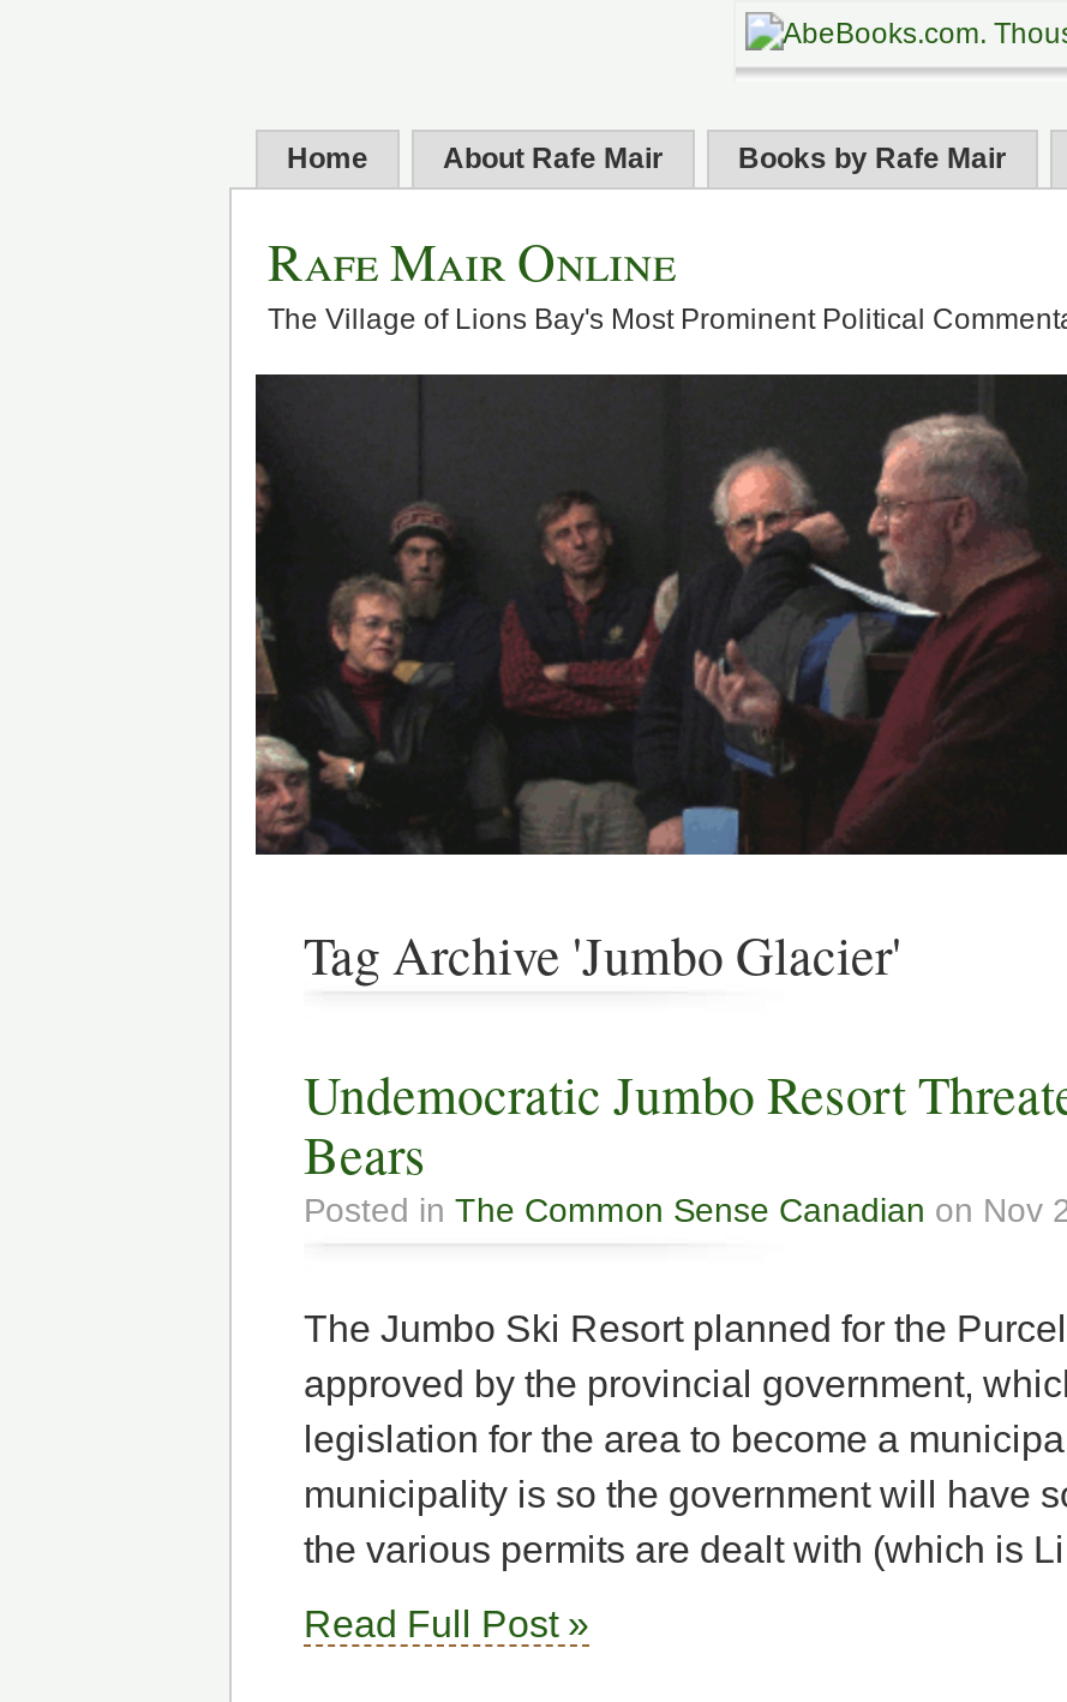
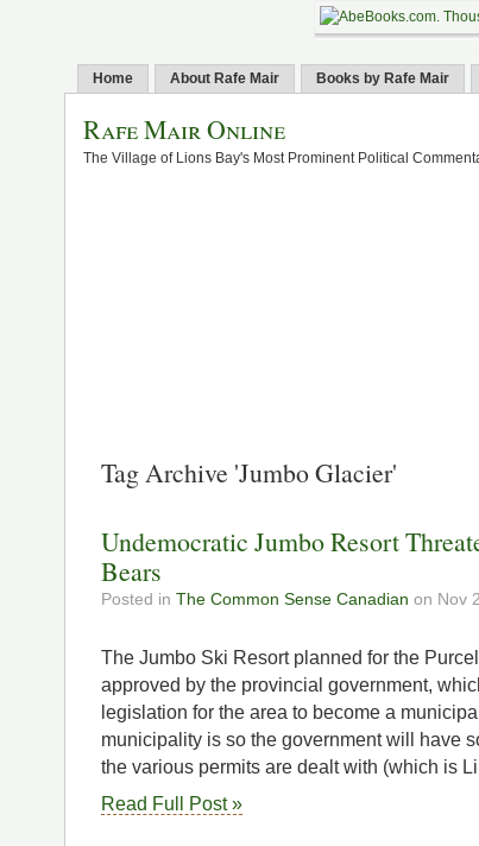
- [image]
